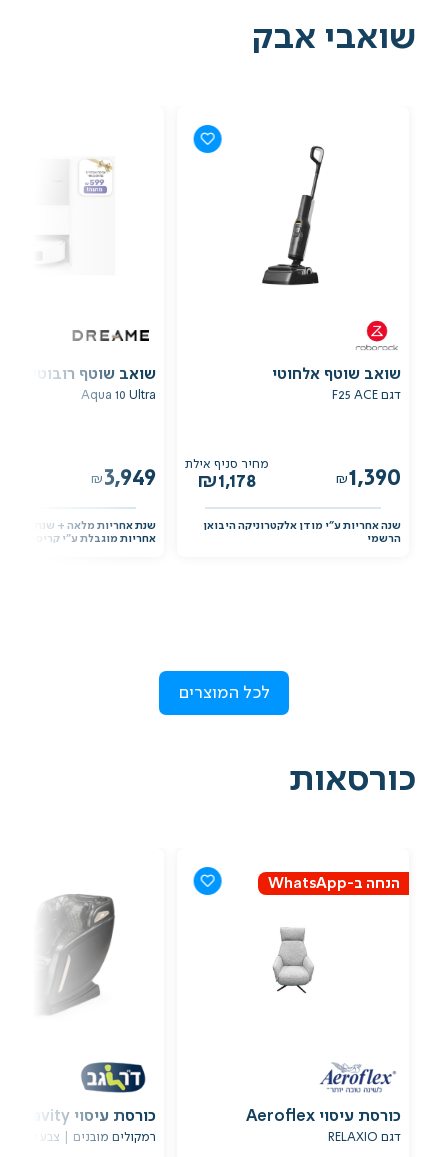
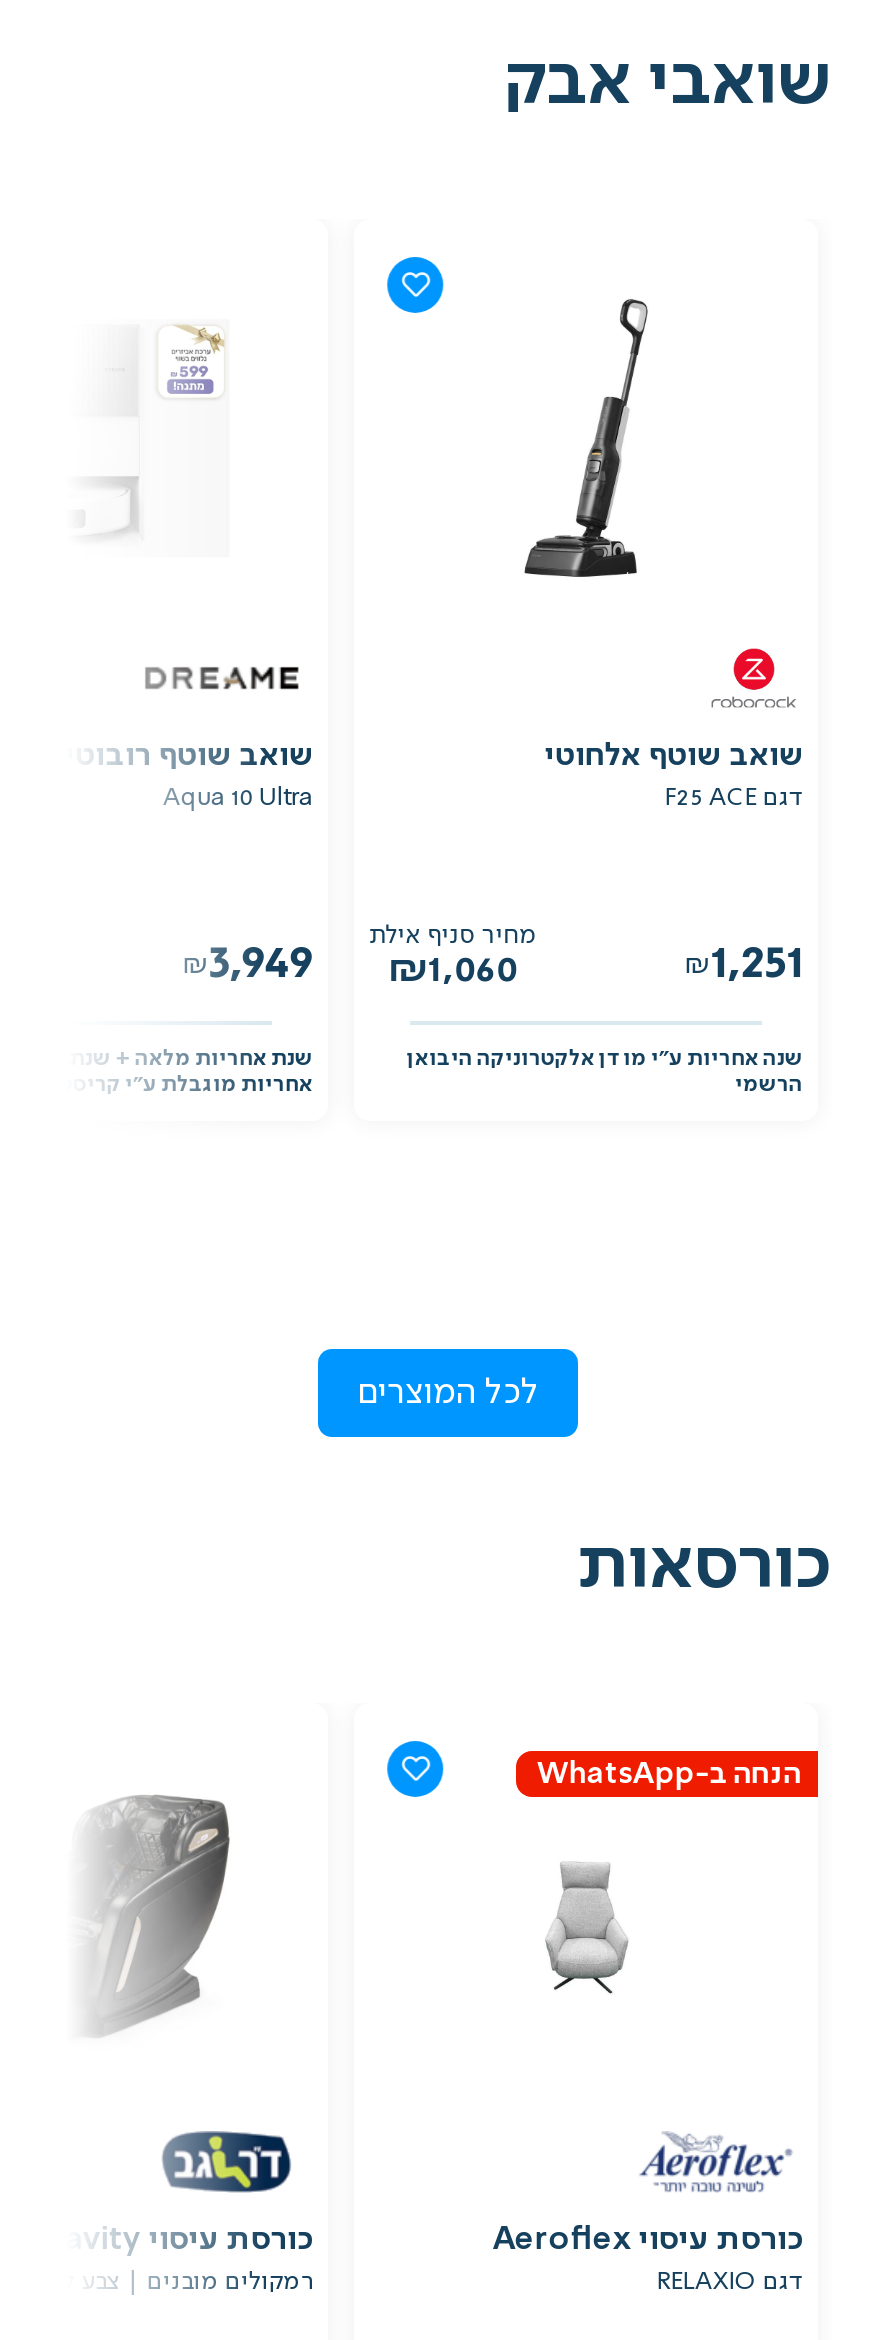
- 1,390
+ 1,251

- 1,178
+ 1,060
